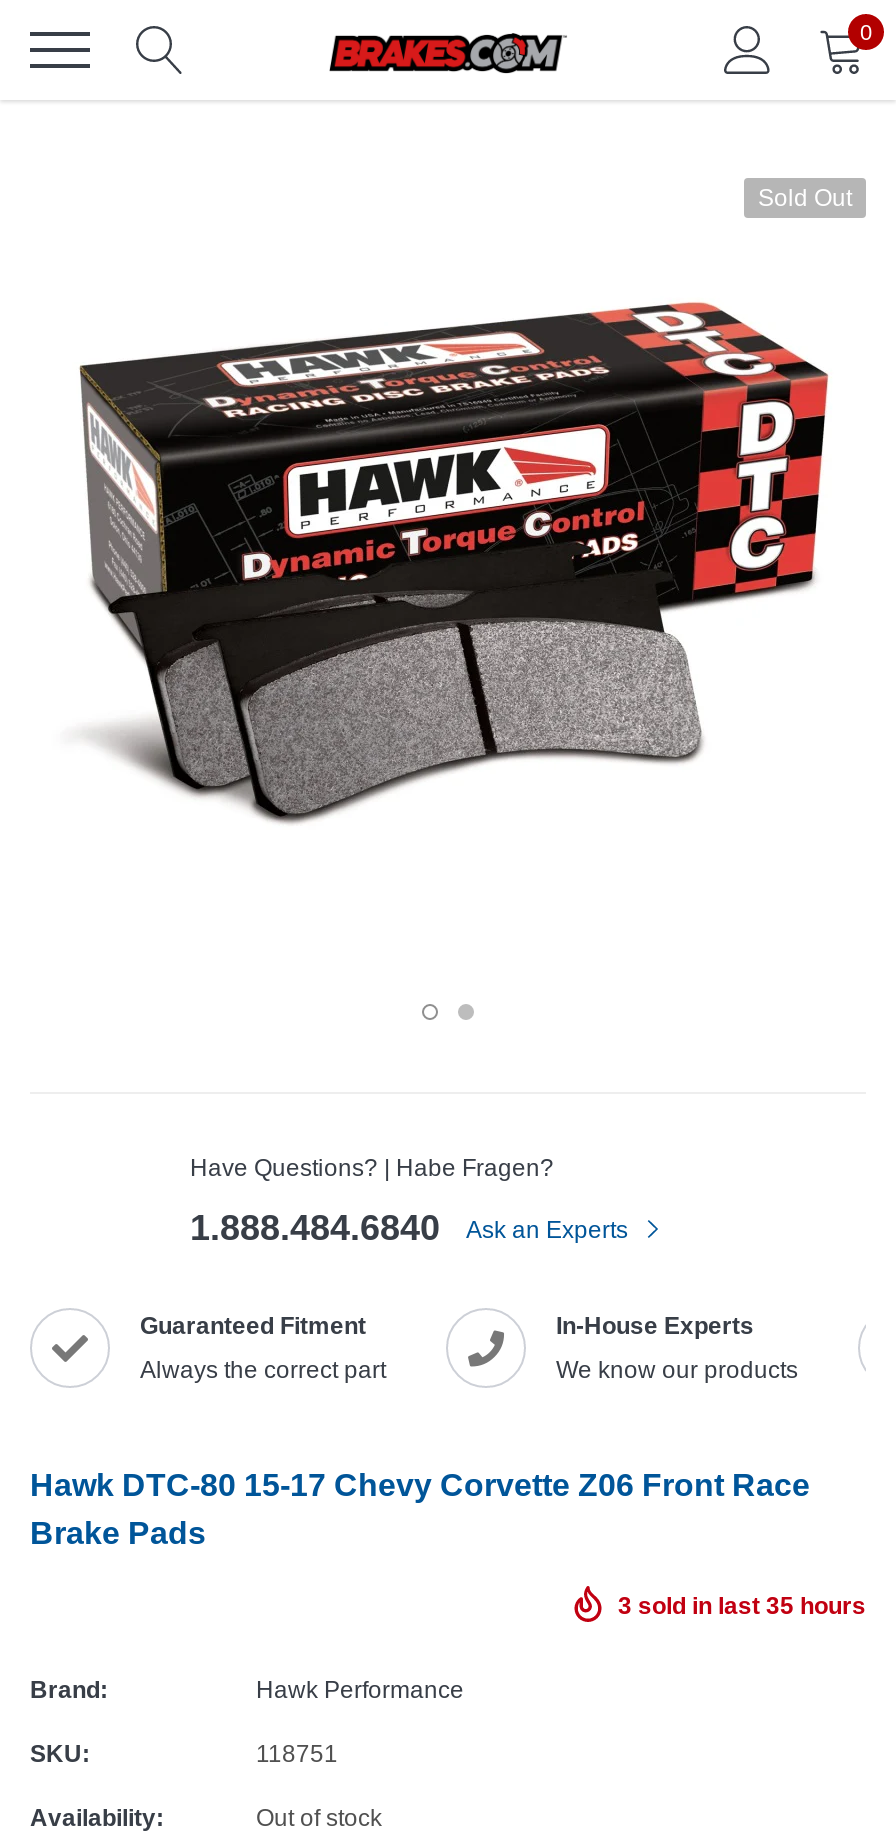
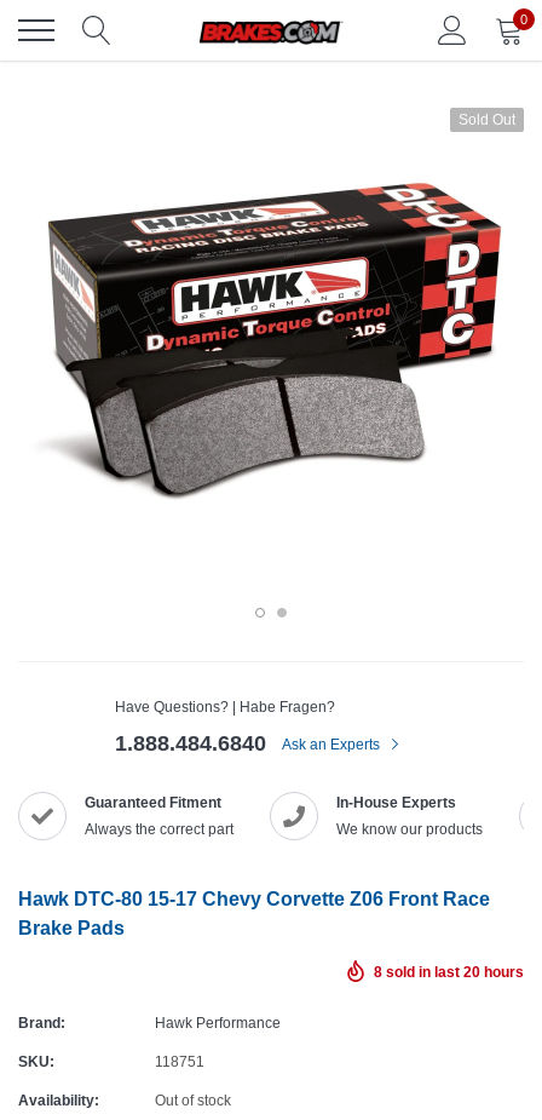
- 3 sold in last 35 hours
+ 8 sold in last 20 hours
